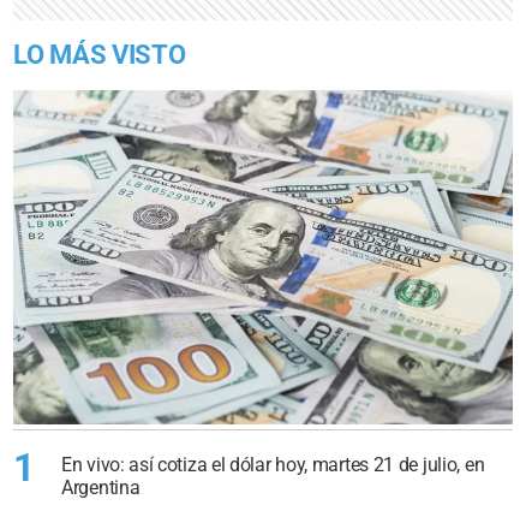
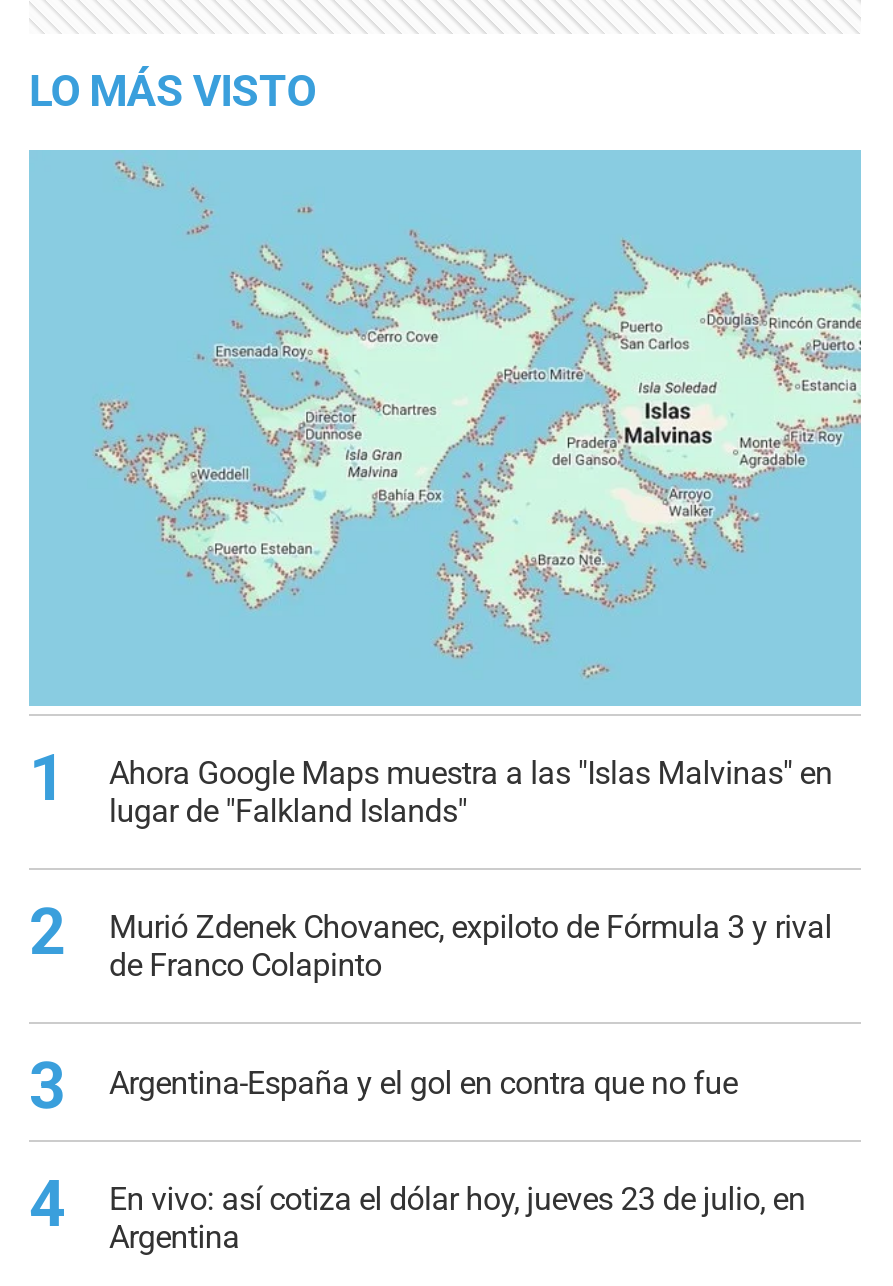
- [image]
- En vivo: así cotiza el dólar hoy, martes 21 de julio, en
+ [image]
+ Ahora Google Maps muestra a las "Islas Malvinas" en
+ lugar de "Falkland Islands"
+ 2
+ Murió Zdenek Chovanec, expiloto de Fórmula 3 y rival
+ de Franco Colapinto
+ 3
+ Argentina-España y el gol en contra que no fue
+ 4
+ En vivo: así cotiza el dólar hoy, jueves 23 de julio, en
